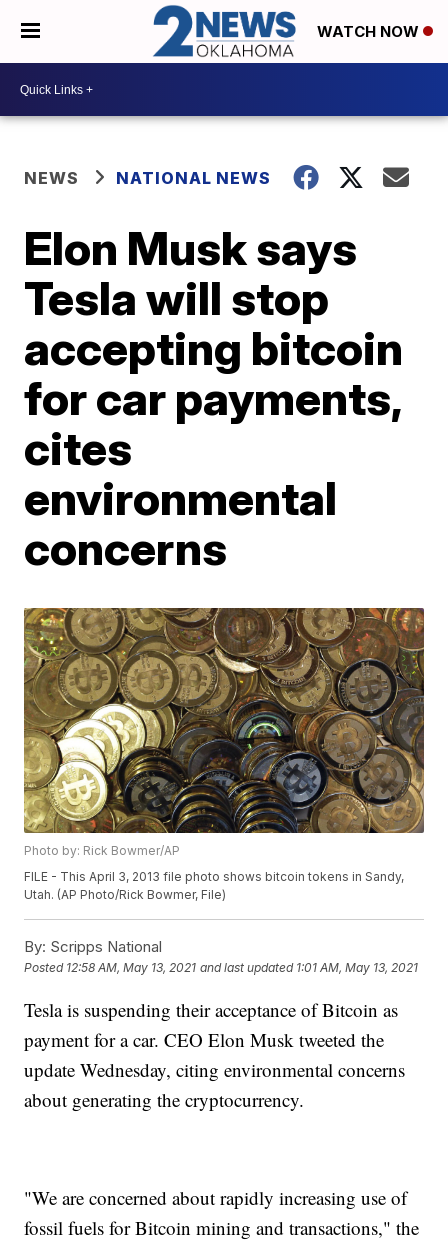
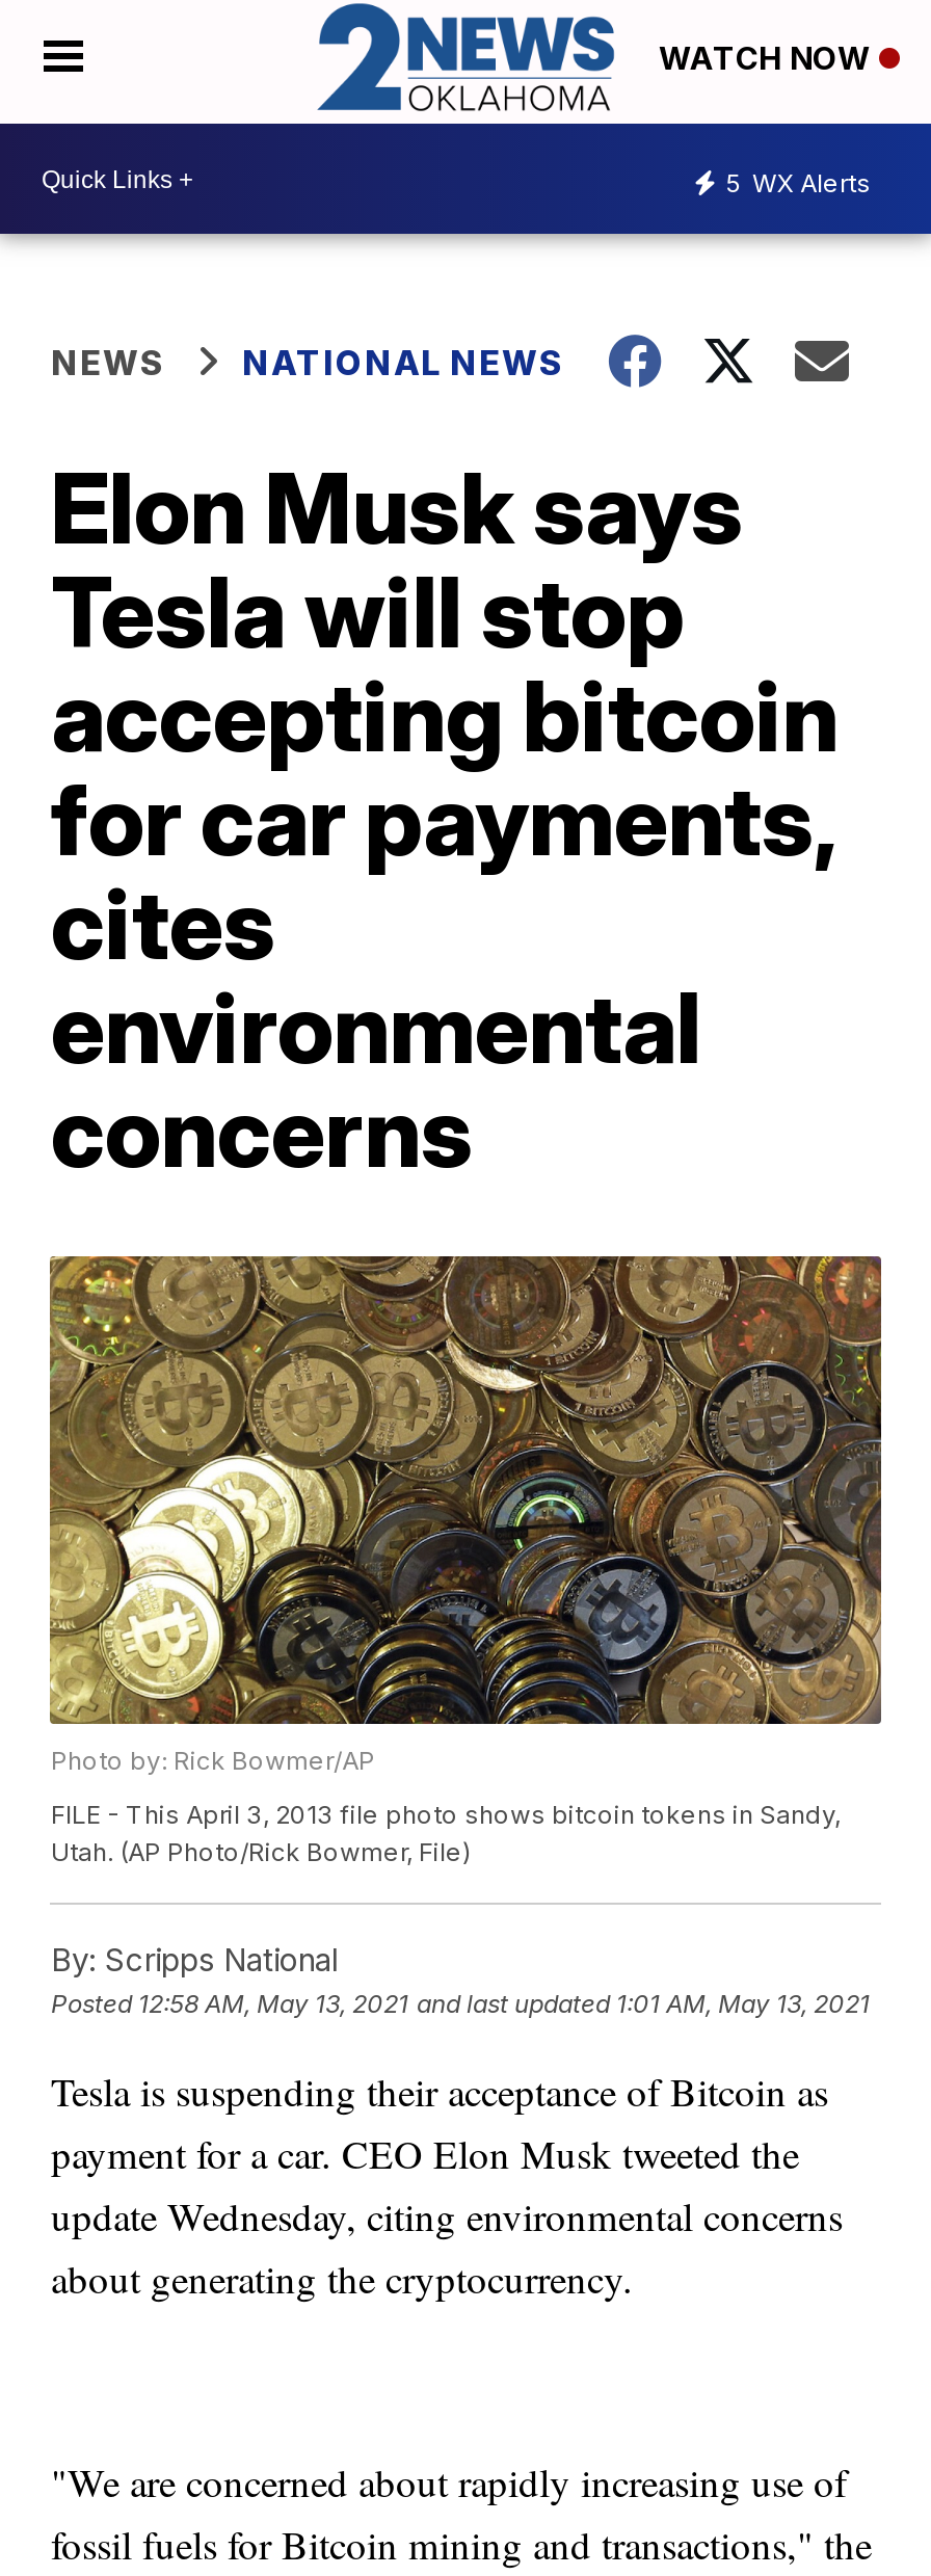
+ 5 WX Alerts
